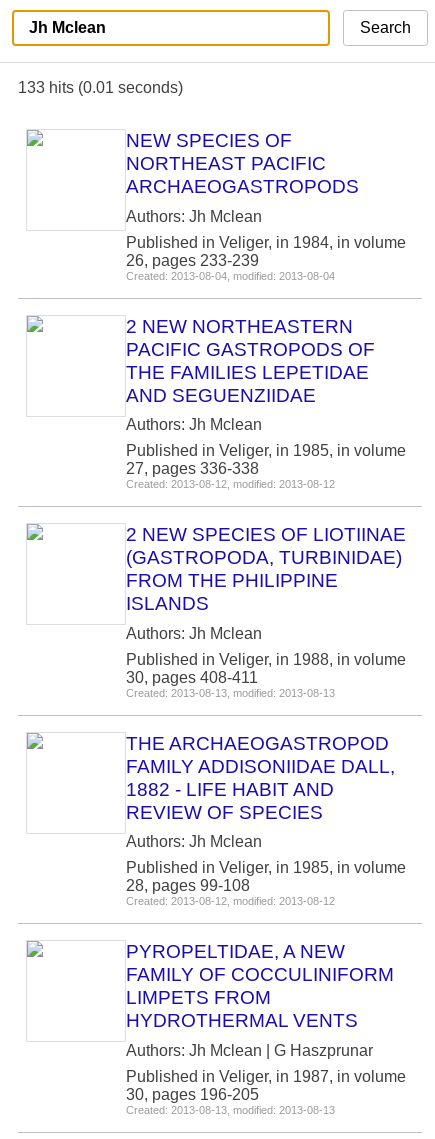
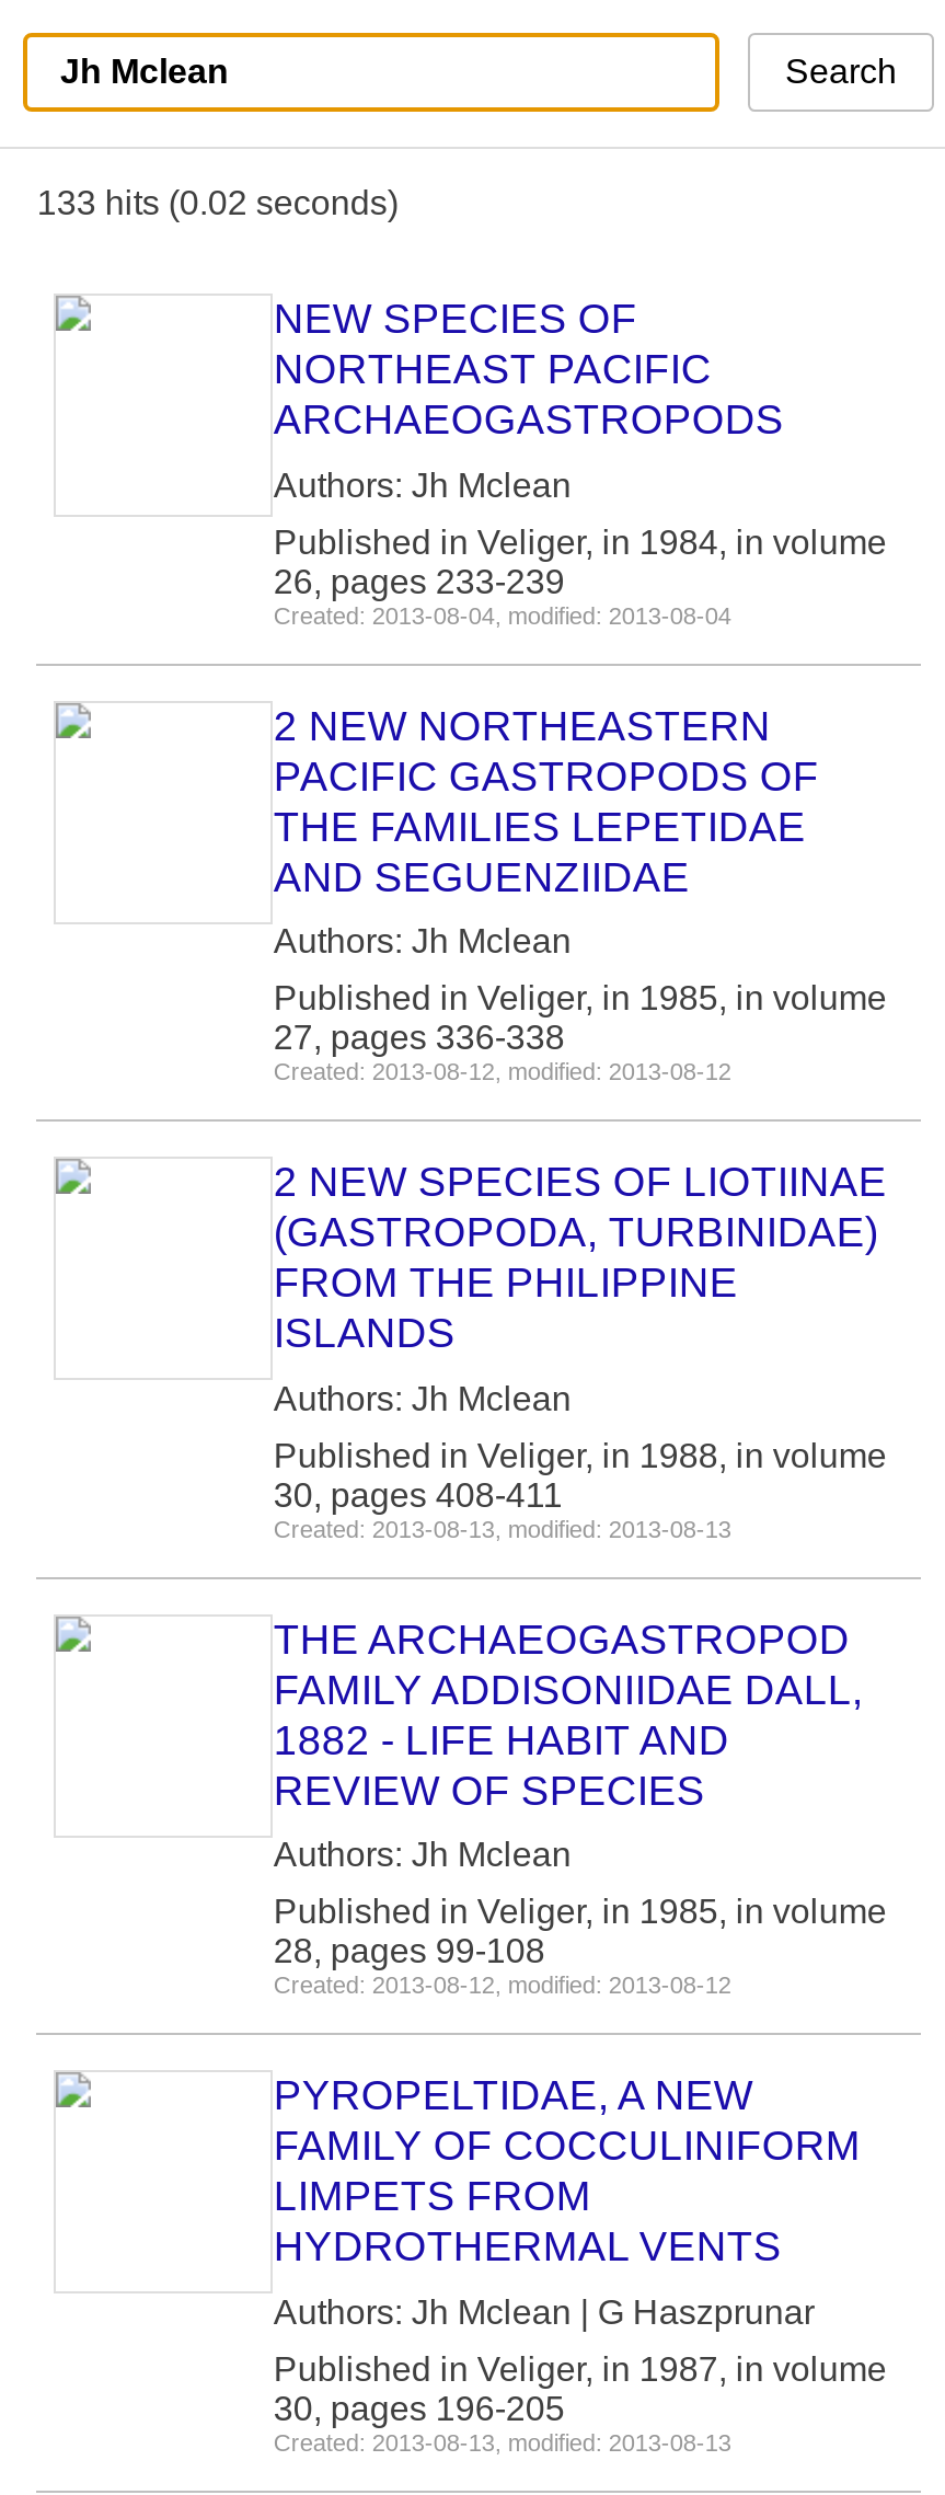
- 133 hits (0.01 seconds)
+ 133 hits (0.02 seconds)
